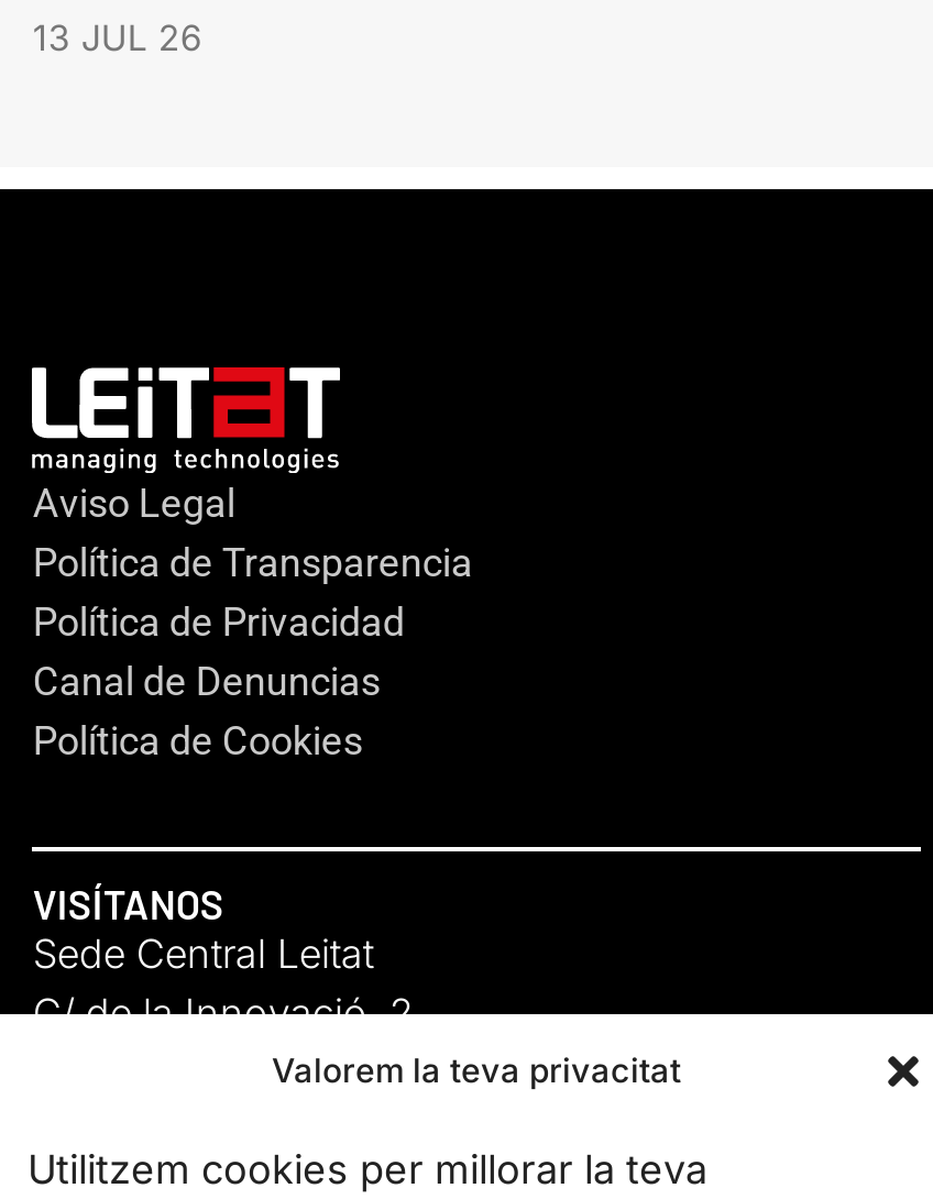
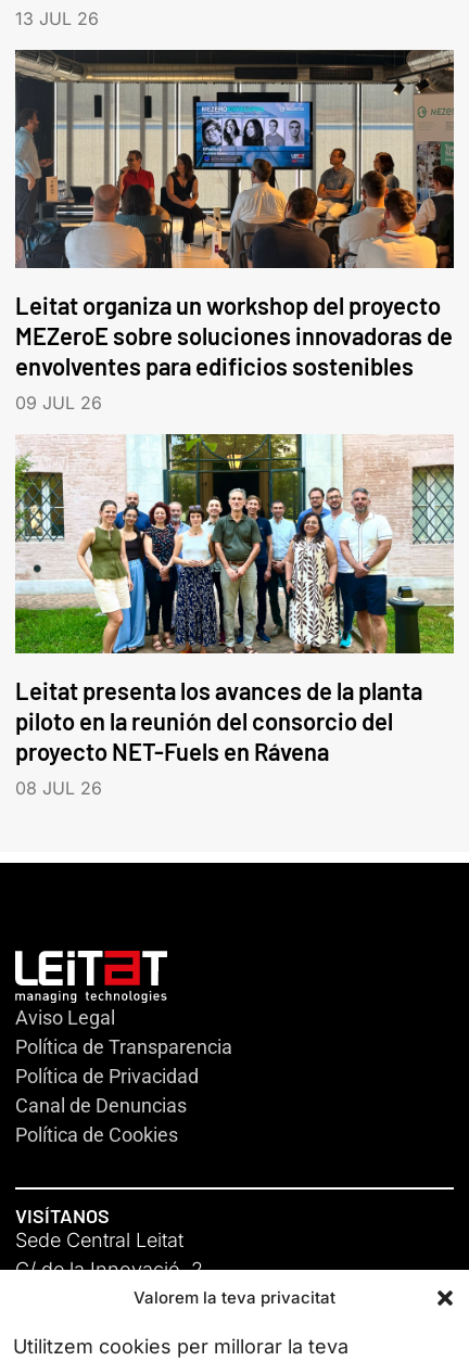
+ [image]
+ Leitat organiza un workshop del proyecto
+ MEZeroE sobre soluciones innovadoras de
+ envolventes para edificios sostenibles
+ 09 JUL 26

+ [image]
+ Leitat presenta los avances de la planta
+ piloto en la reunión del consorcio del
+ proyecto NET-Fuels en Rávena
+ 08 JUL 26
